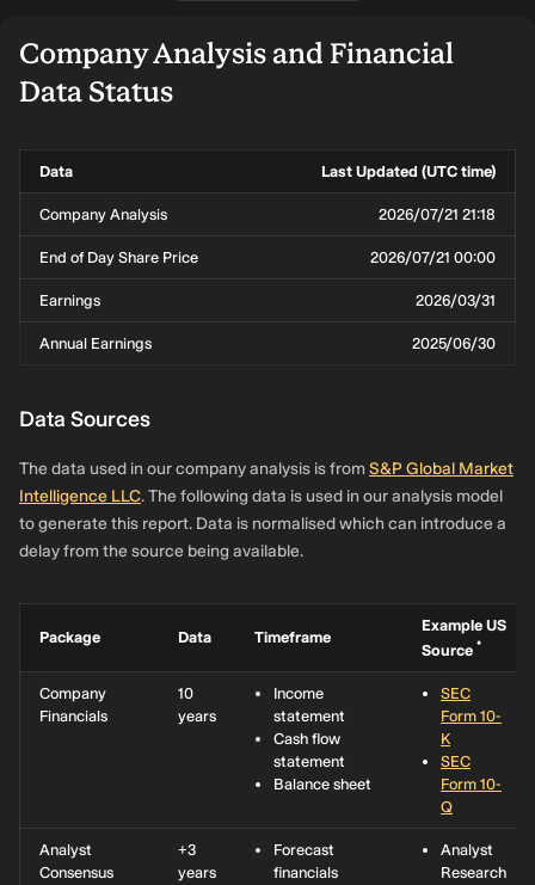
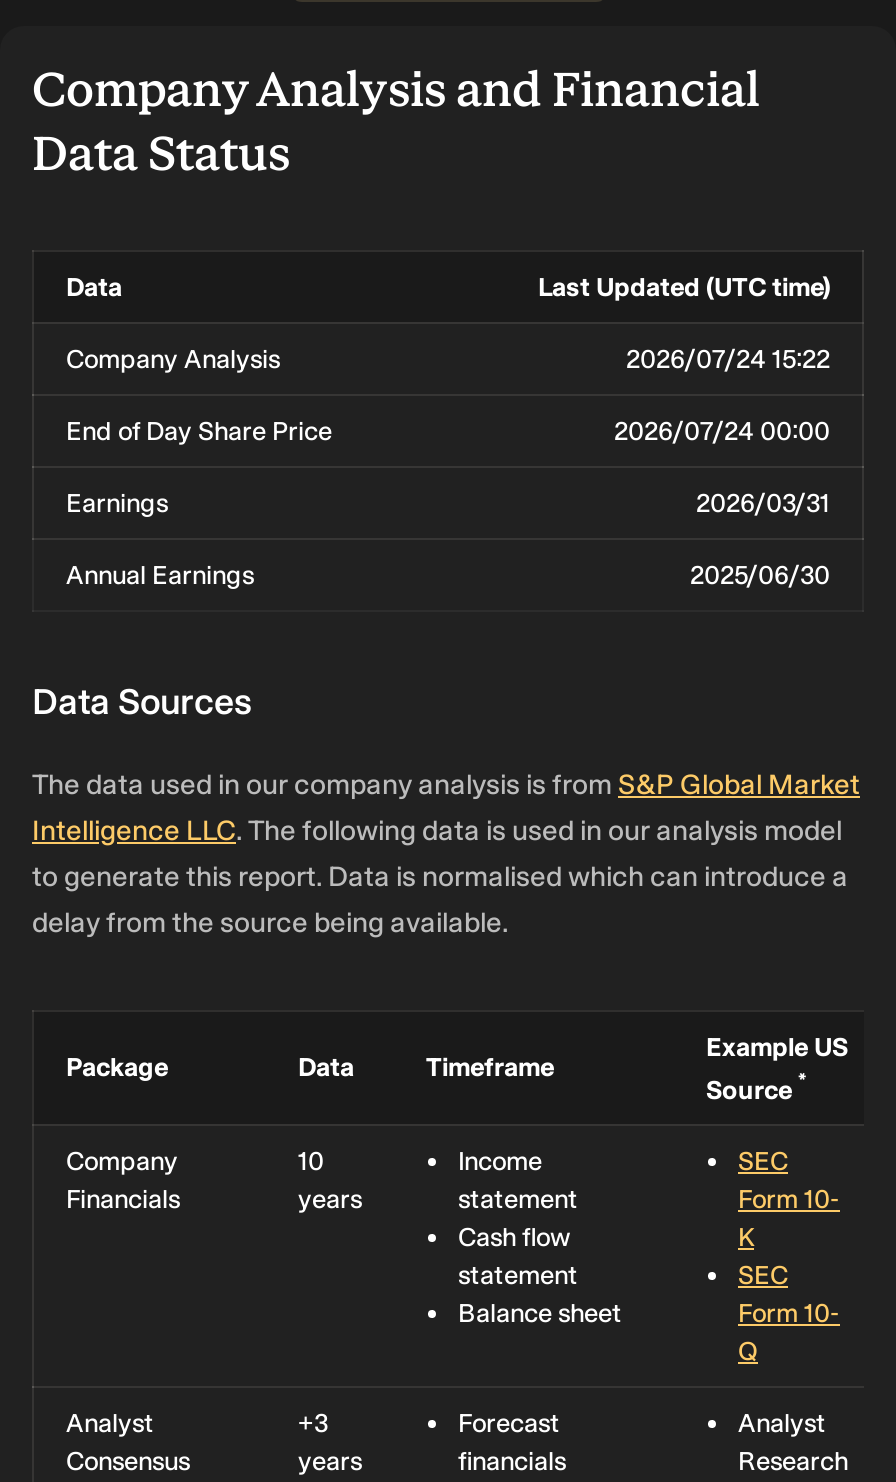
- 2026/07/21 21:18
+ 2026/07/24 15:22

- 2026/07/21 00:00
+ 2026/07/24 00:00
